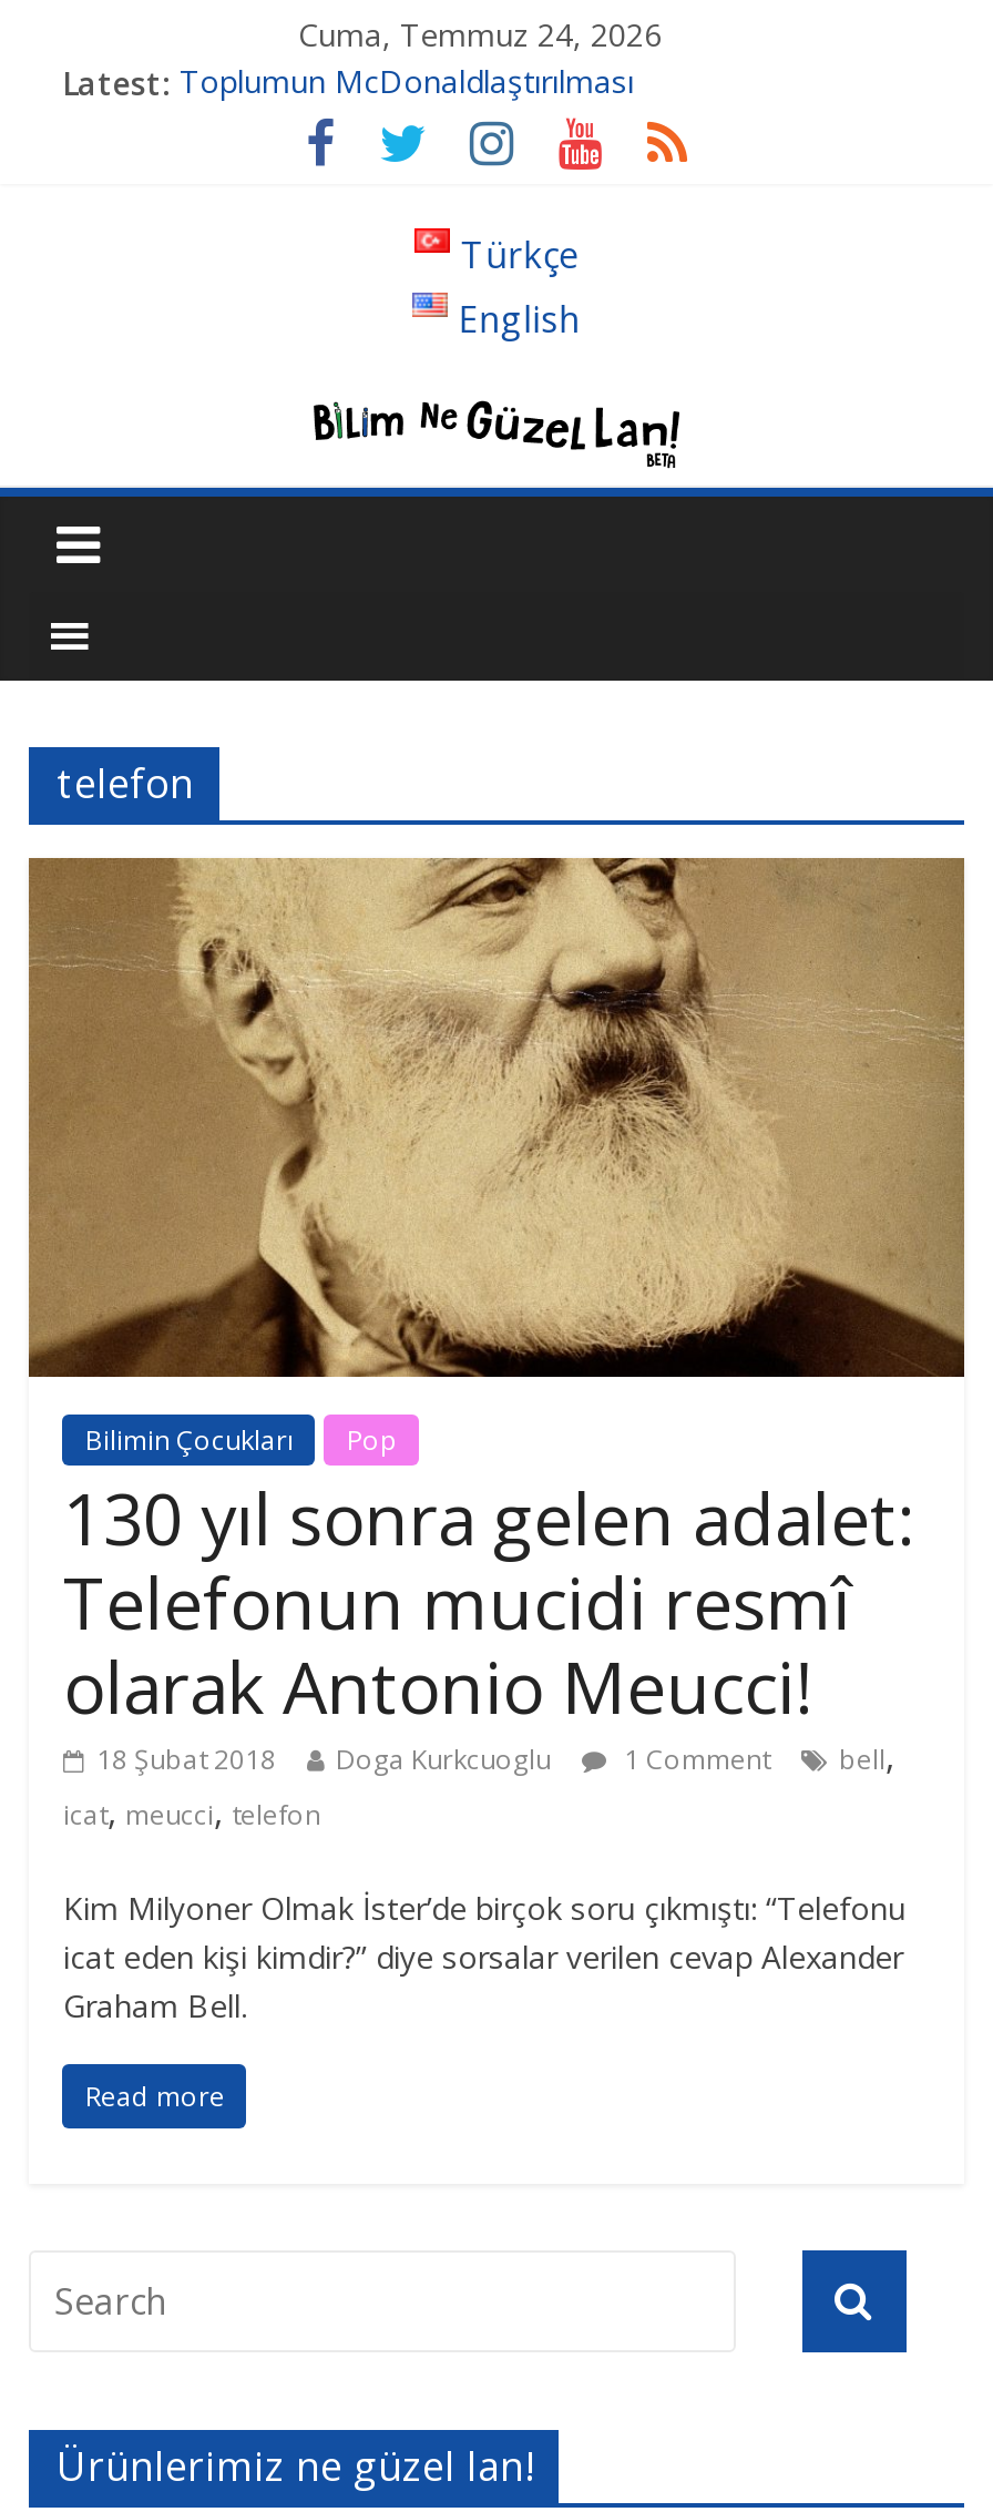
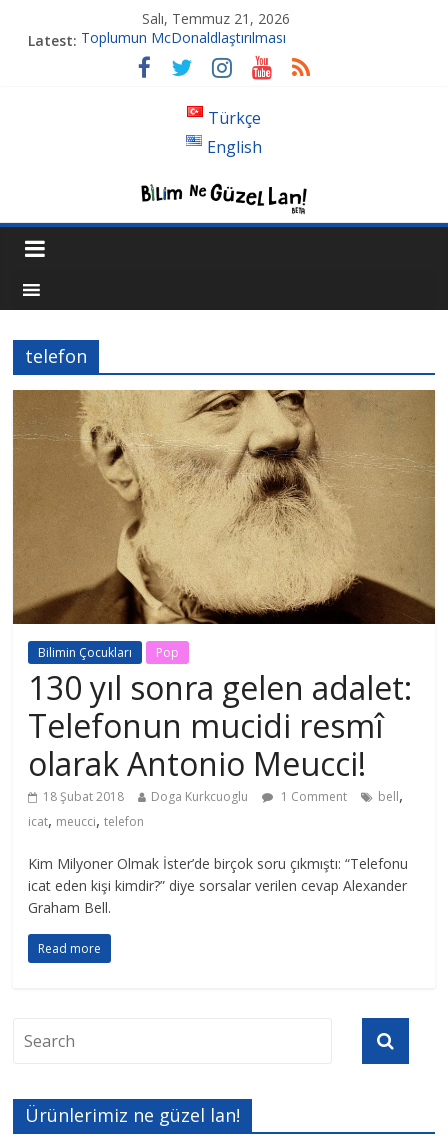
- Cuma, Temmuz 24, 2026
+ Salı, Temmuz 21, 2026
